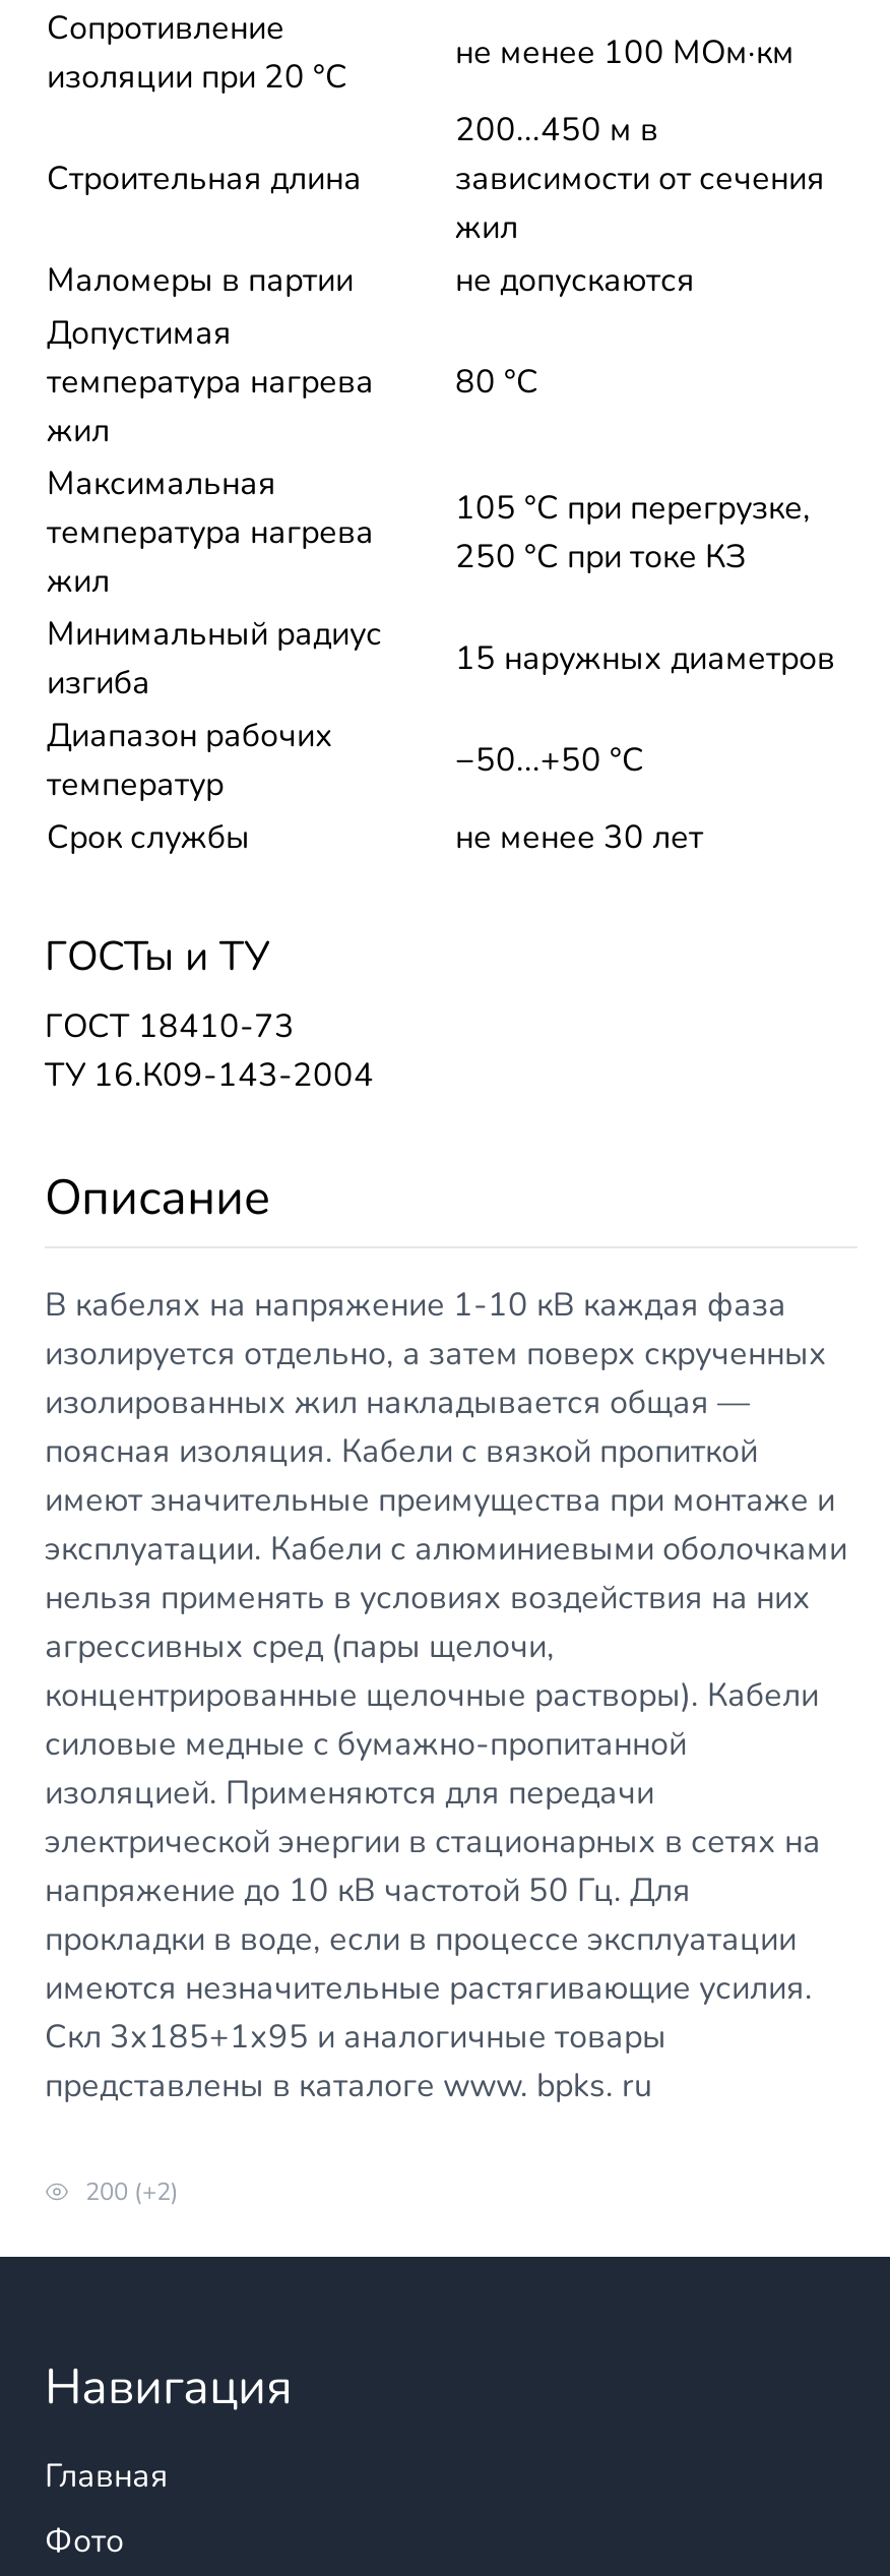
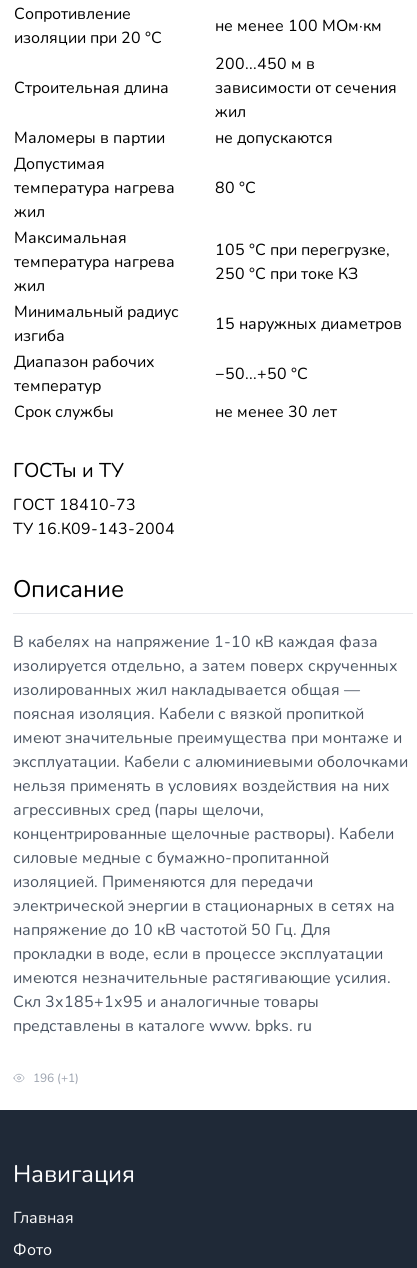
- 200 (+2)
+ 196 (+1)
